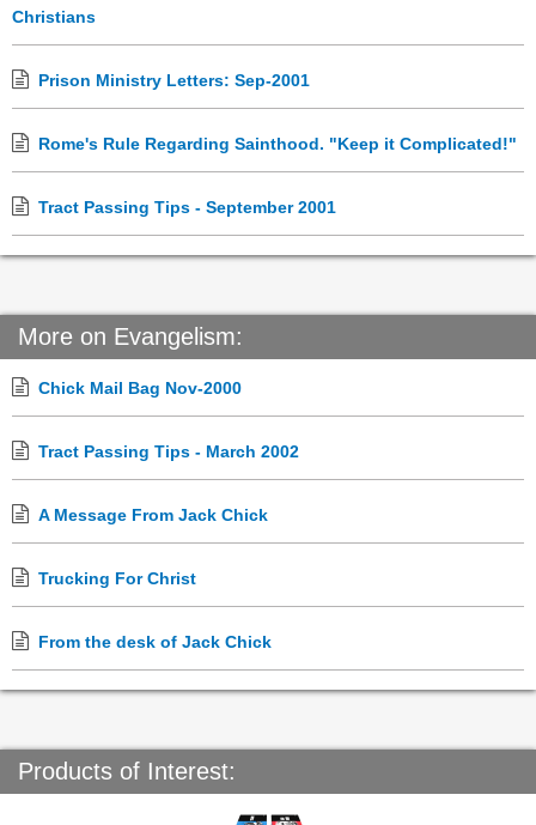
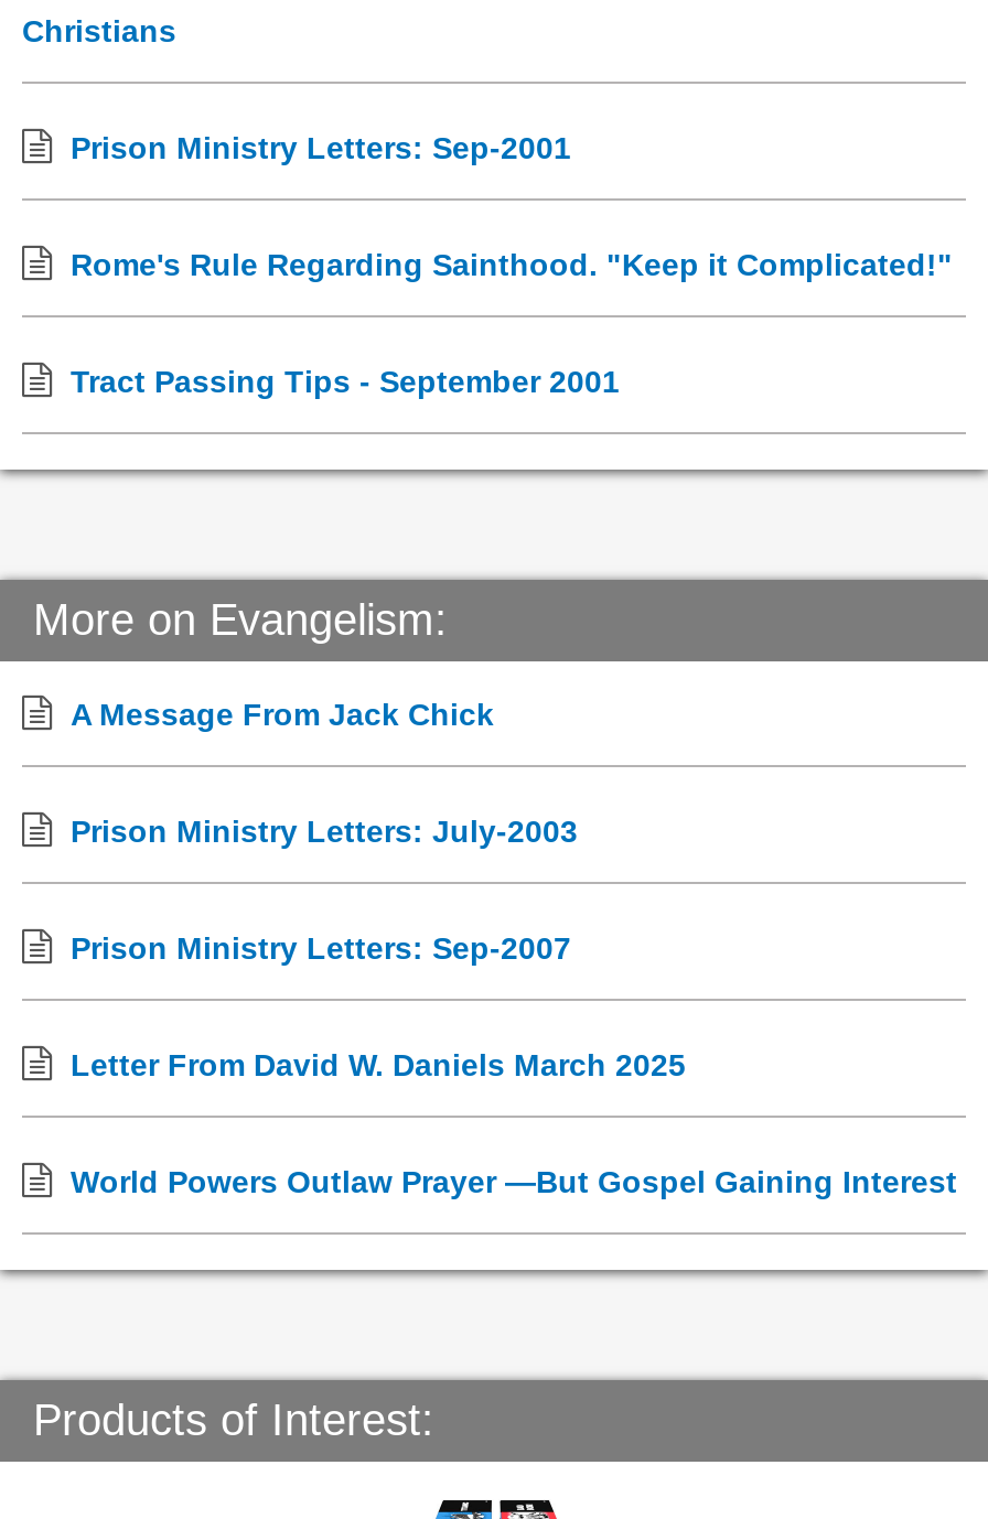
- Chick Mail Bag Nov-2000
- Tract Passing Tips - March 2002

moved up: A Message From Jack Chick

- Trucking For Christ
- From the desk of Jack Chick
+ Prison Ministry Letters: July-2003
+ Prison Ministry Letters: Sep-2007
+ Letter From David W. Daniels March 2025
+ World Powers Outlaw Prayer —But Gospel Gaining Interest
